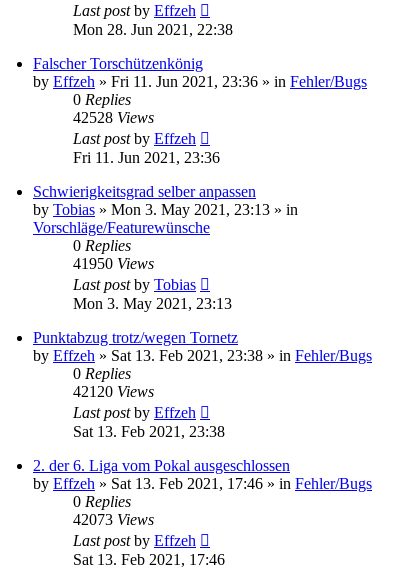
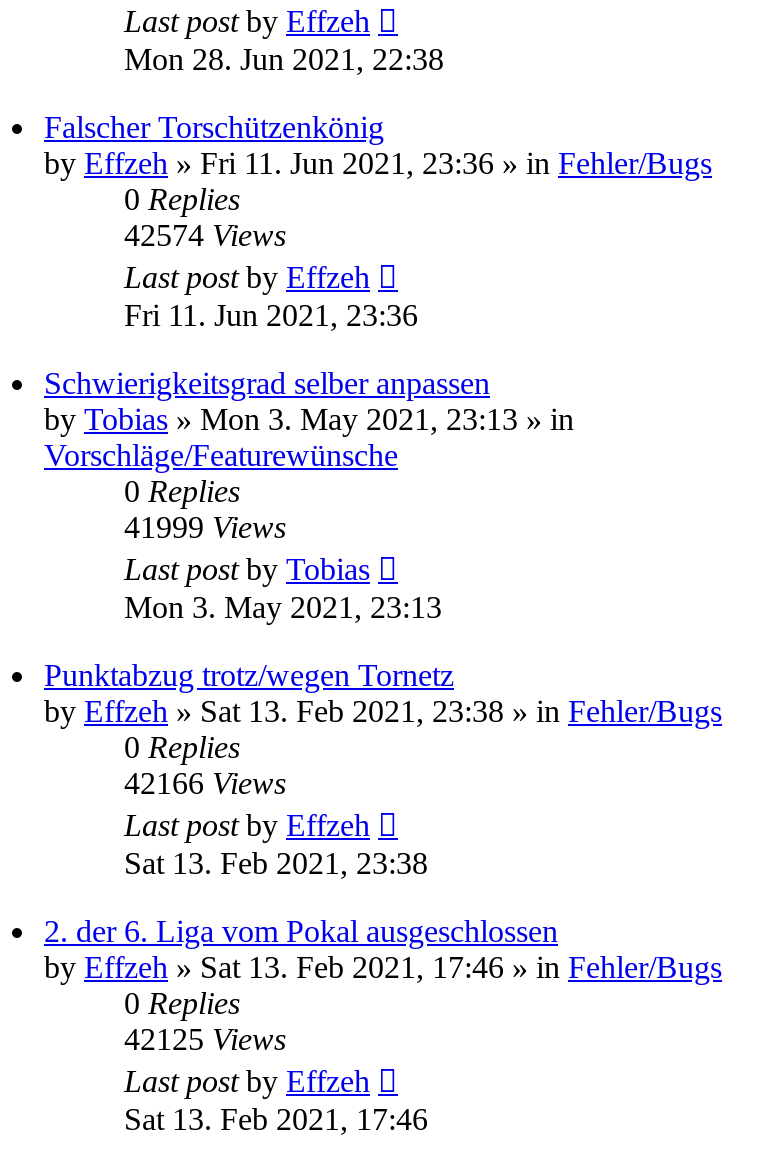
- 42528 Views
+ 42574 Views

- 41950 Views
+ 41999 Views

- 42120 Views
+ 42166 Views

- 42073 Views
+ 42125 Views
